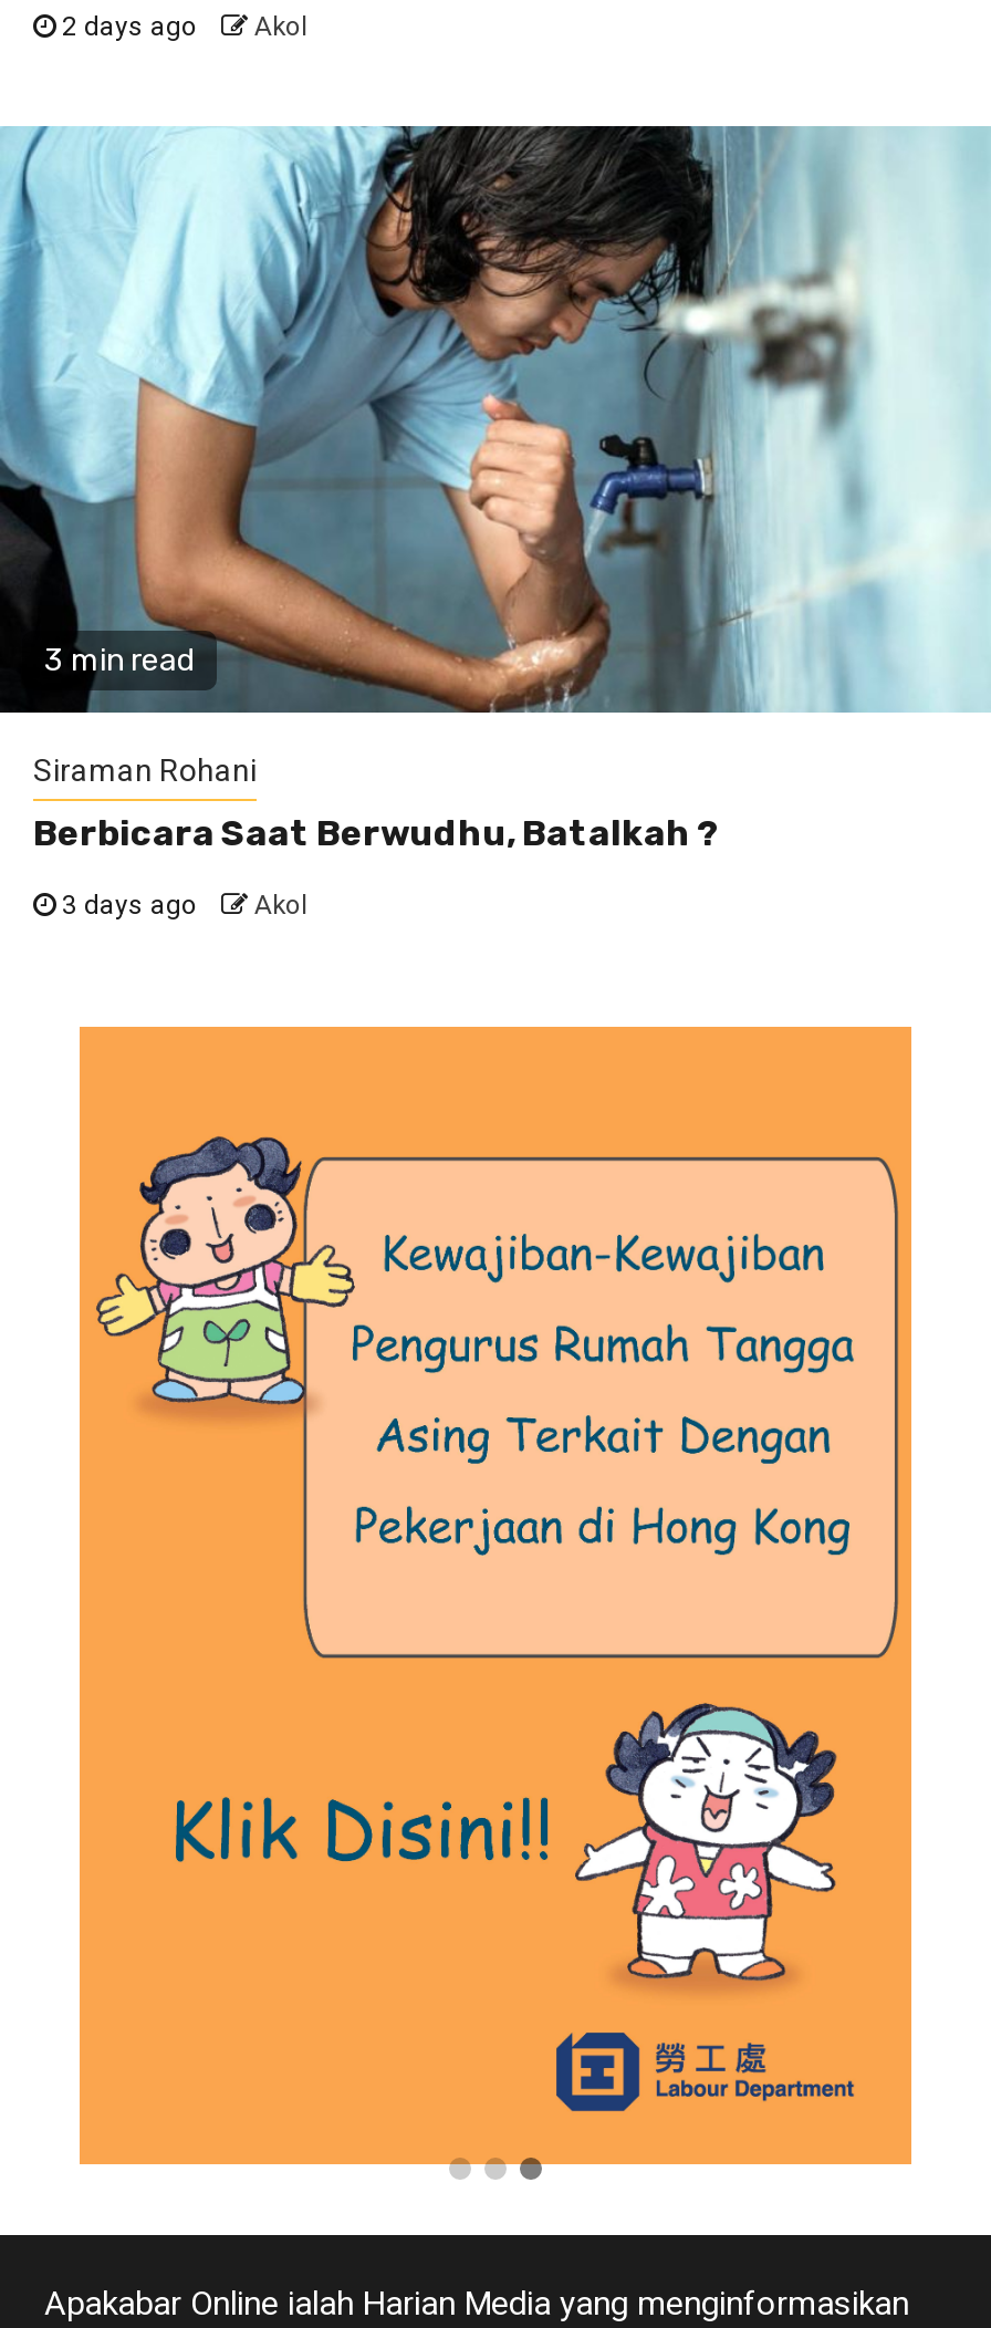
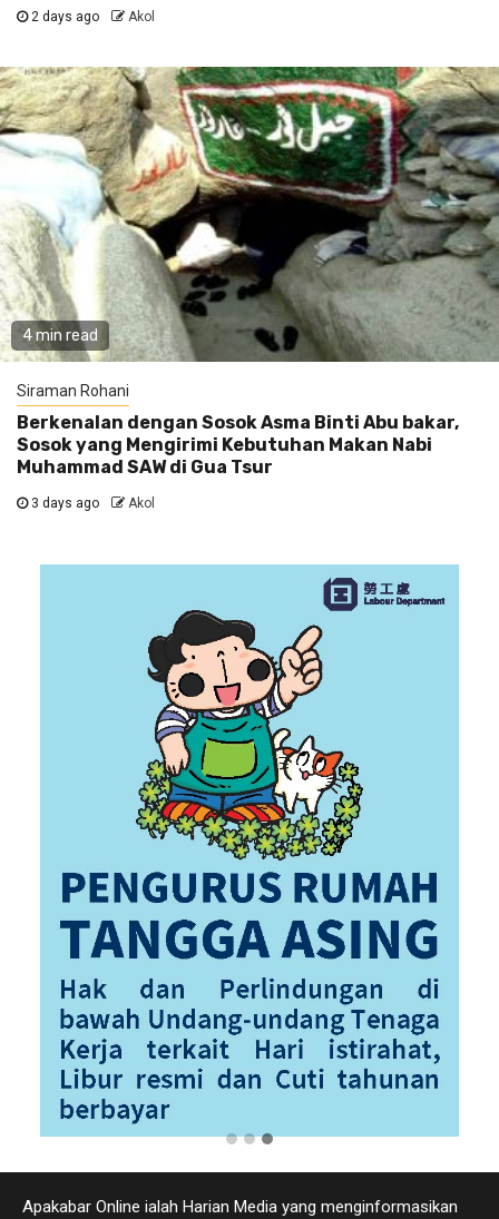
- [image]
- 3 min read
+ [image]
+ 4 min read

- Berbicara Saat Berwudhu, Batalkah ?
+ Berkenalan dengan Sosok Asma Binti Abu bakar,
+ Sosok yang Mengirimi Kebutuhan Makan Nabi
+ Muhammad SAW di Gua Tsur

- [image]
+ [image]
